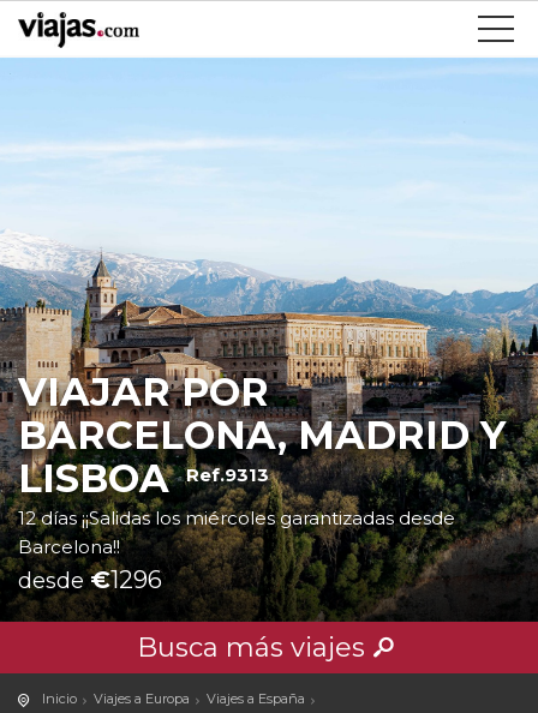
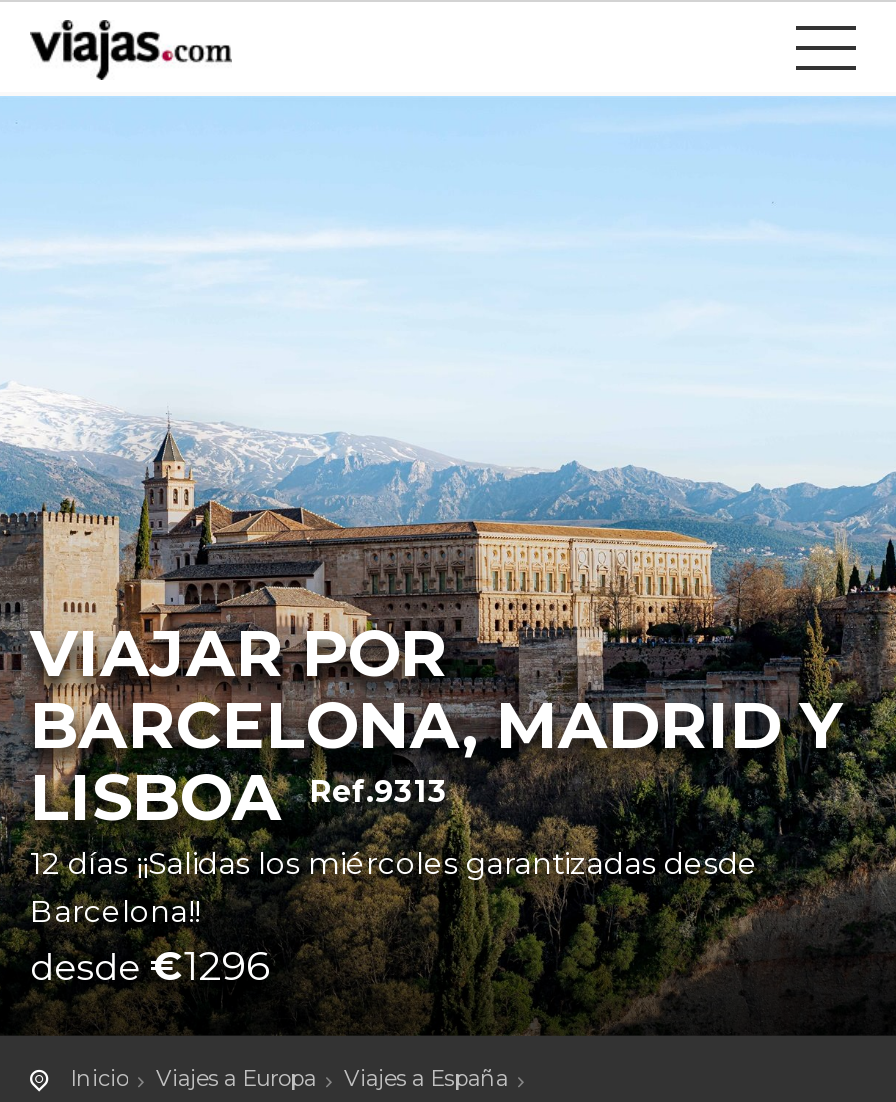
- Busca más viajes
